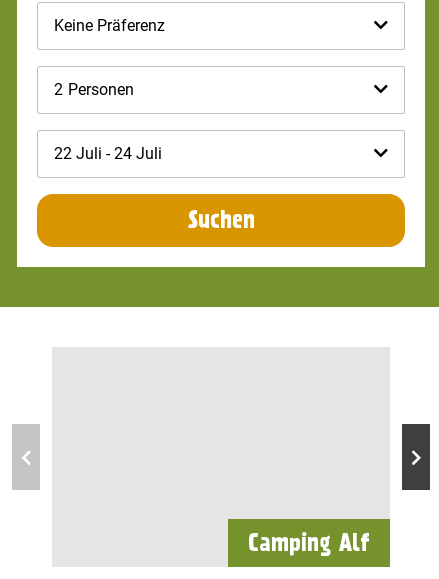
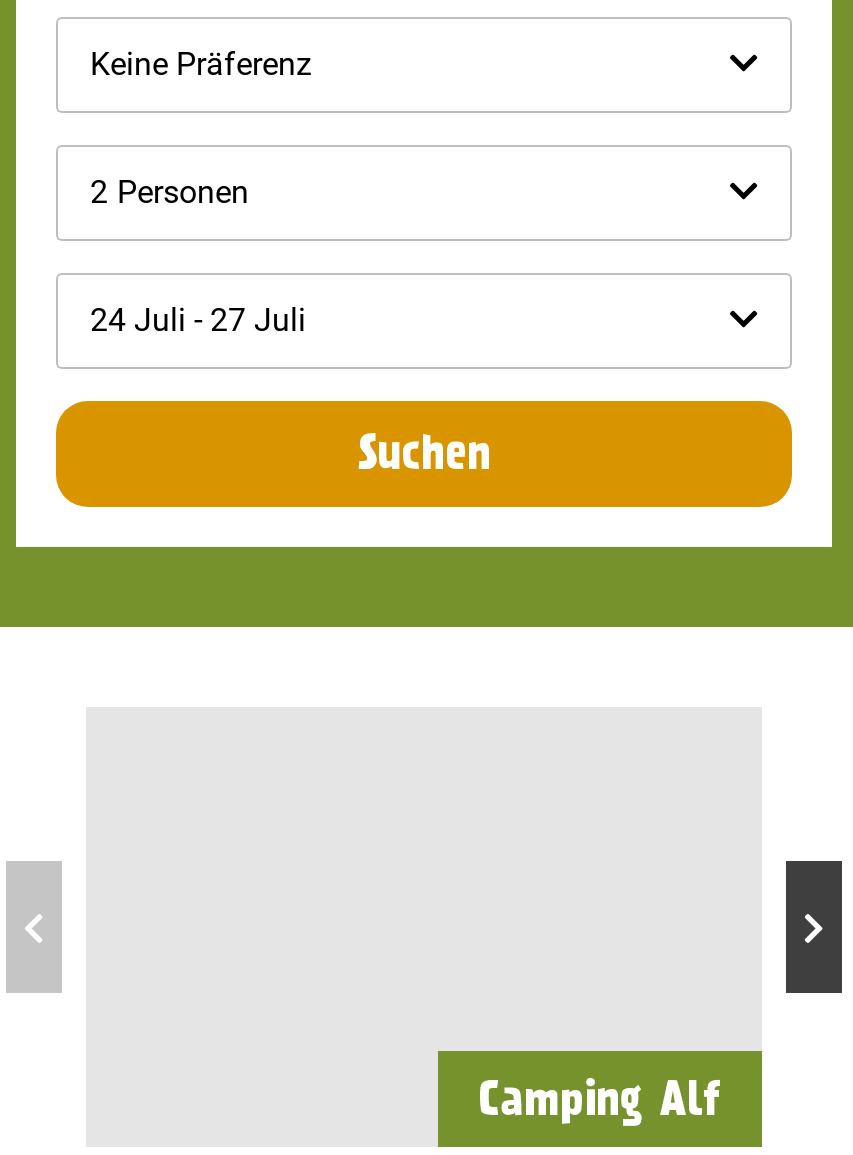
- 22 Juli - 24 Juli
+ 24 Juli - 27 Juli
